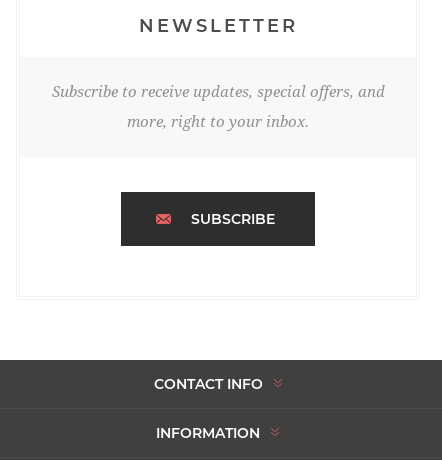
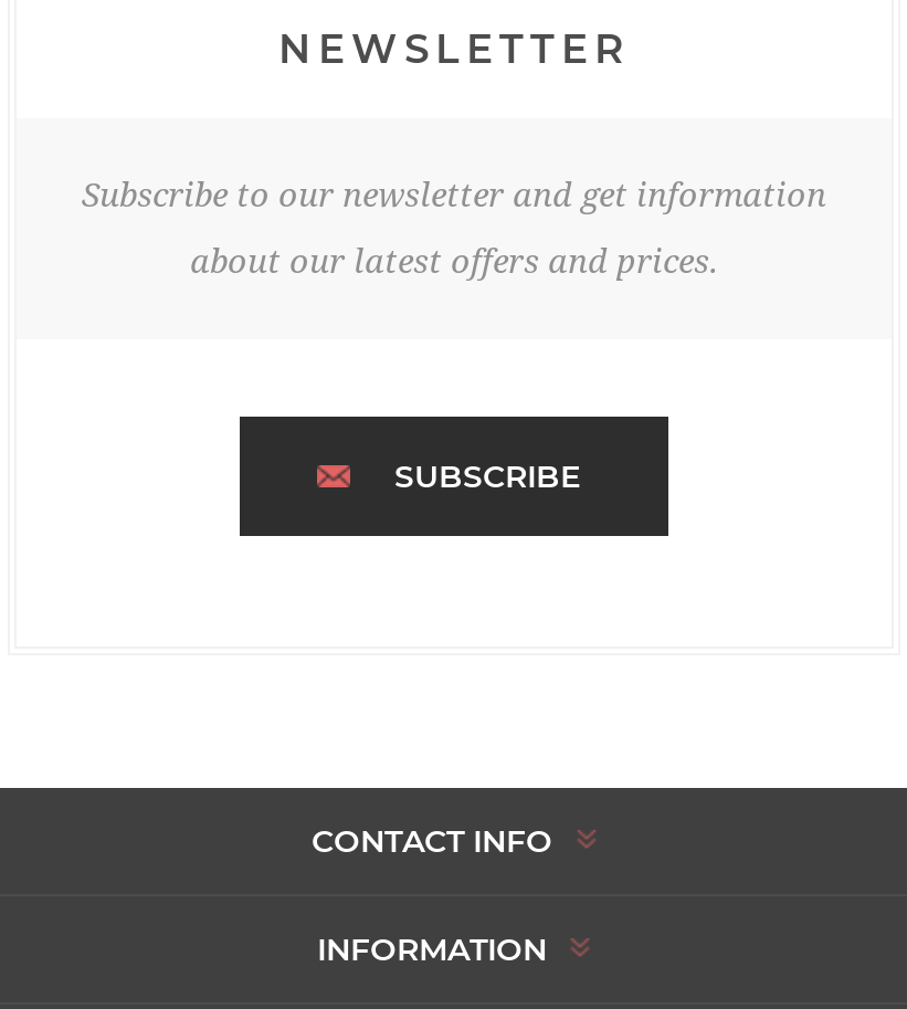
- Subscribe to receive updates, special offers, and
+ Subscribe to our newsletter and get information

- more, right to your inbox.
+ about our latest offers and prices.
